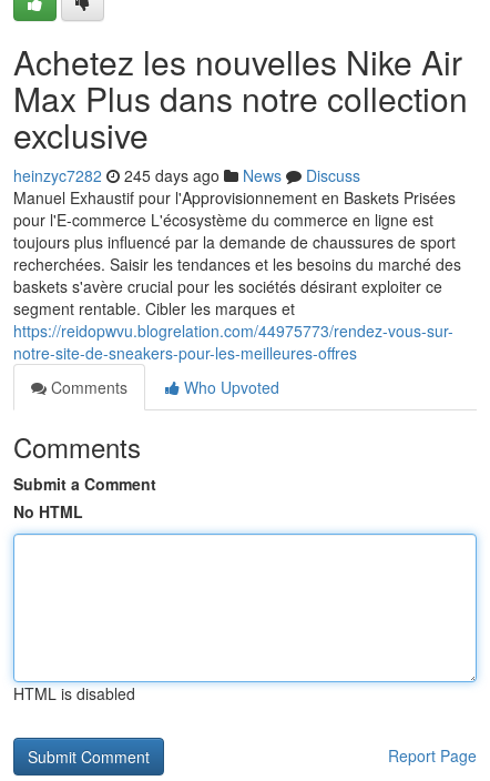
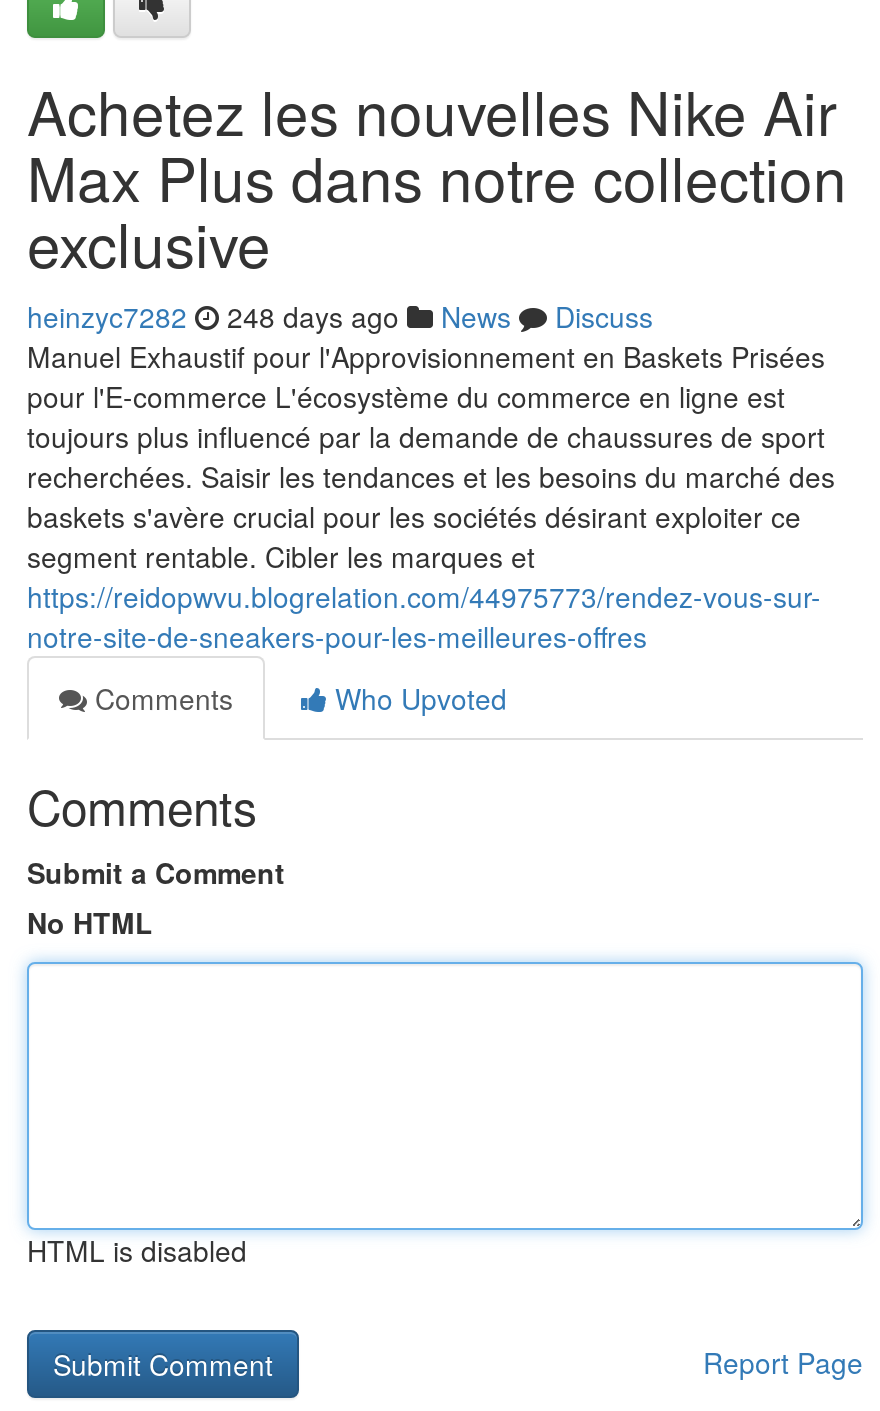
- heinzyc7282 245 days ago News Discuss
+ heinzyc7282 248 days ago News Discuss
